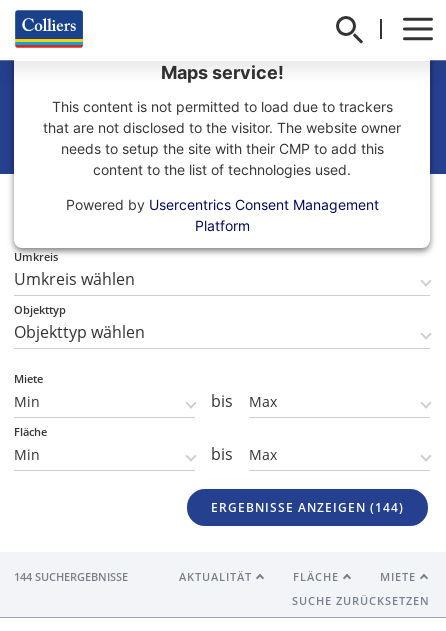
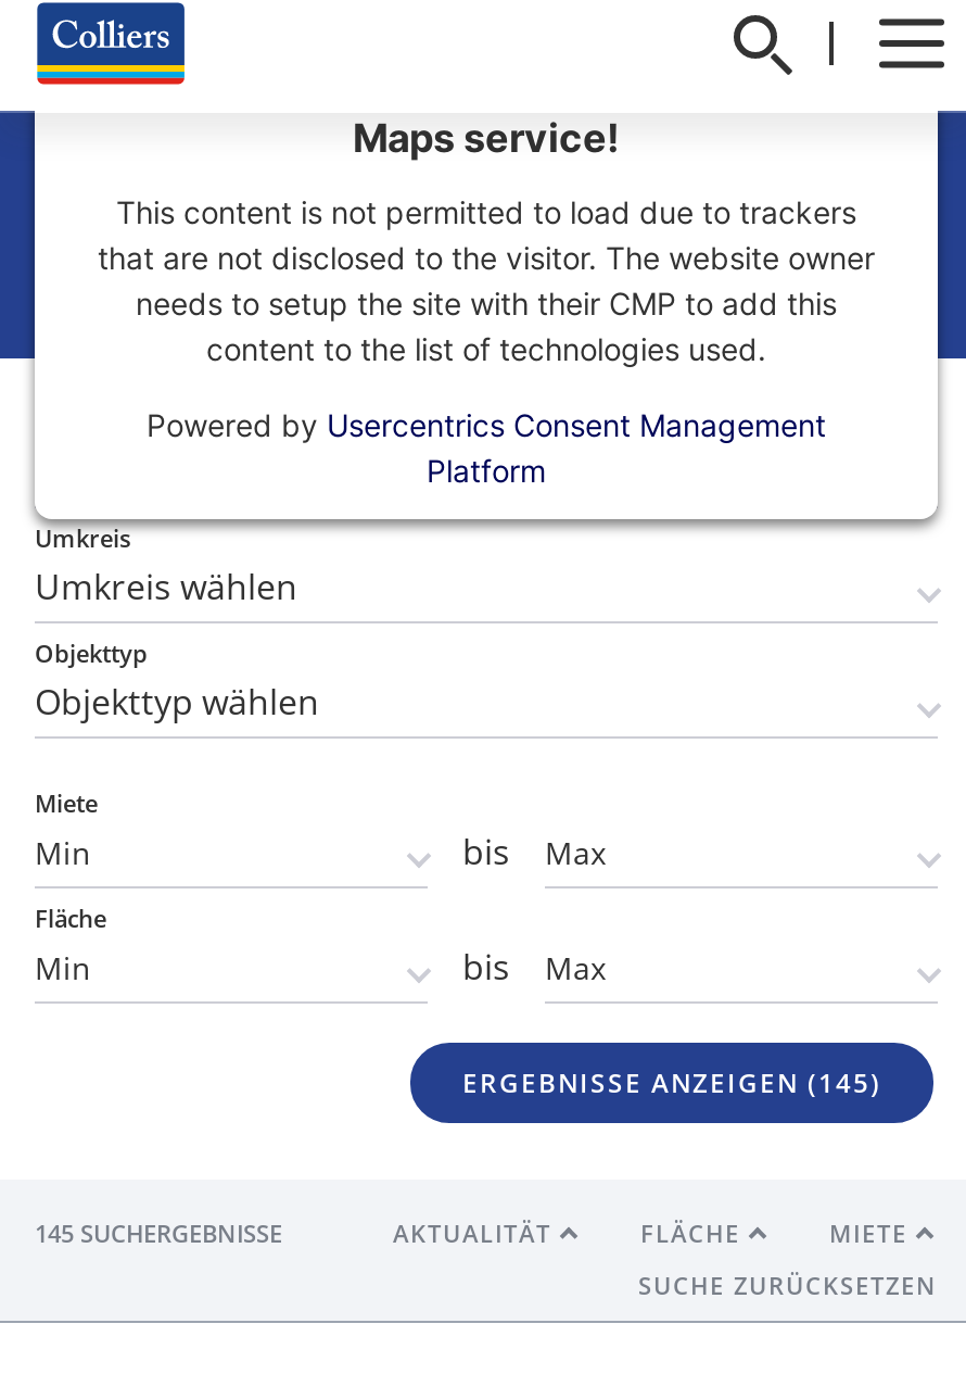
- ERGEBNISSE ANZEIGEN (144)
+ ERGEBNISSE ANZEIGEN (145)

- 144 SUCHERGEBNISSE
+ 145 SUCHERGEBNISSE
